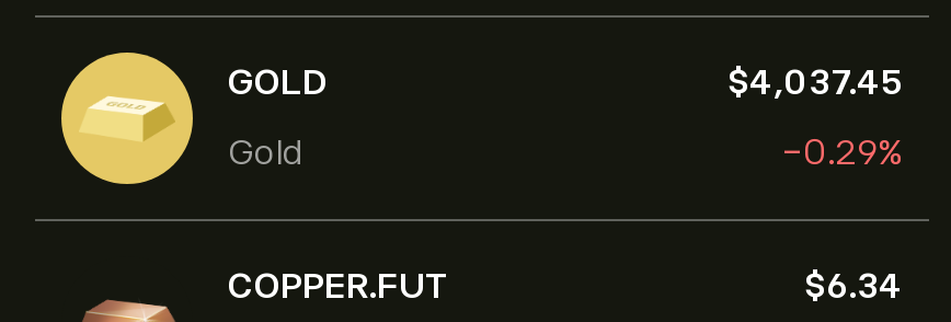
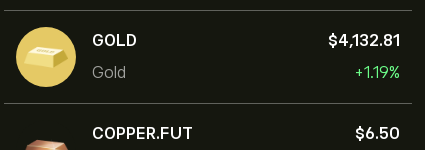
- $4,037.45
+ $4,132.81

- -0.29%
+ +1.19%

- $6.34
+ $6.50
